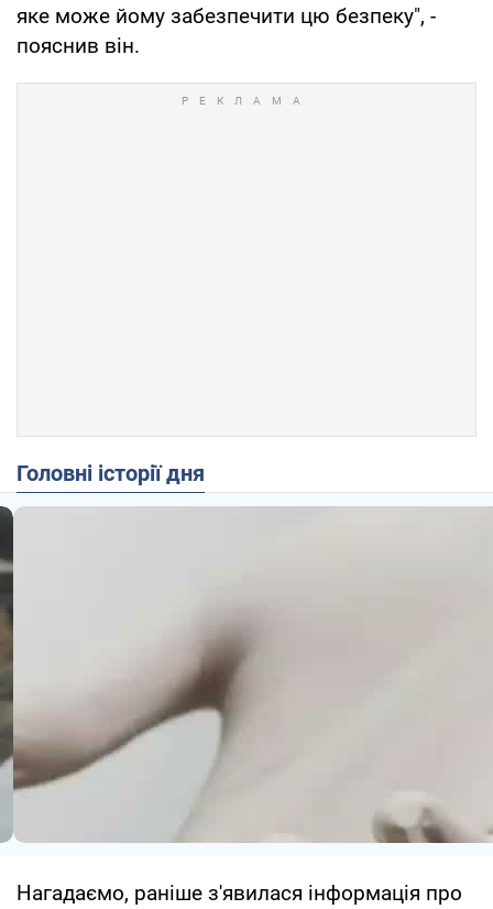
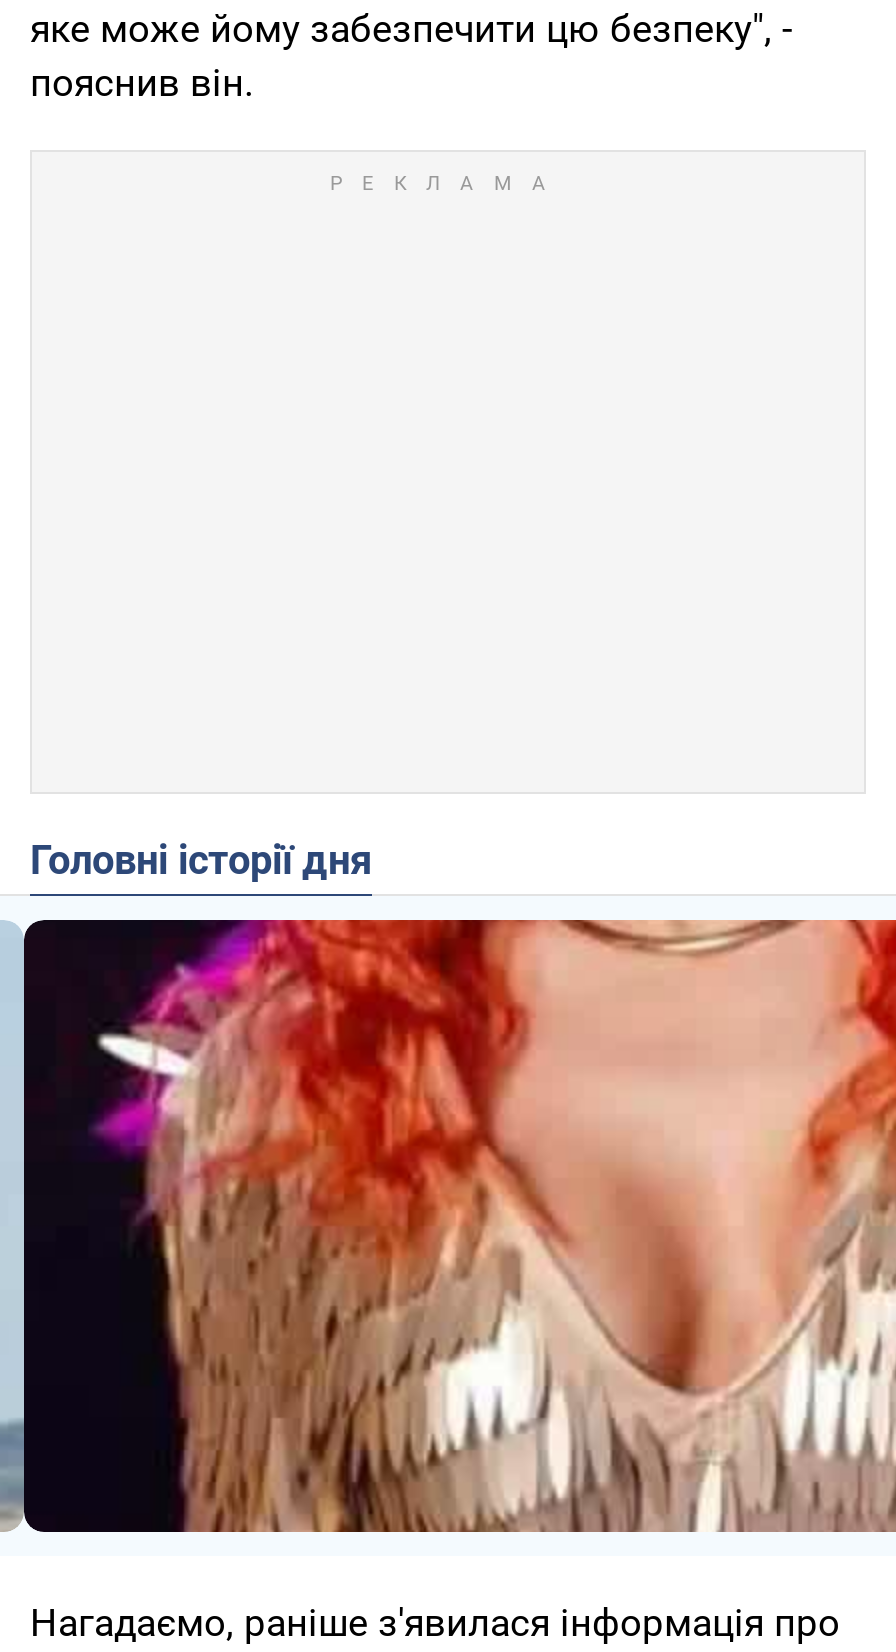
- [image]
+ [image]
